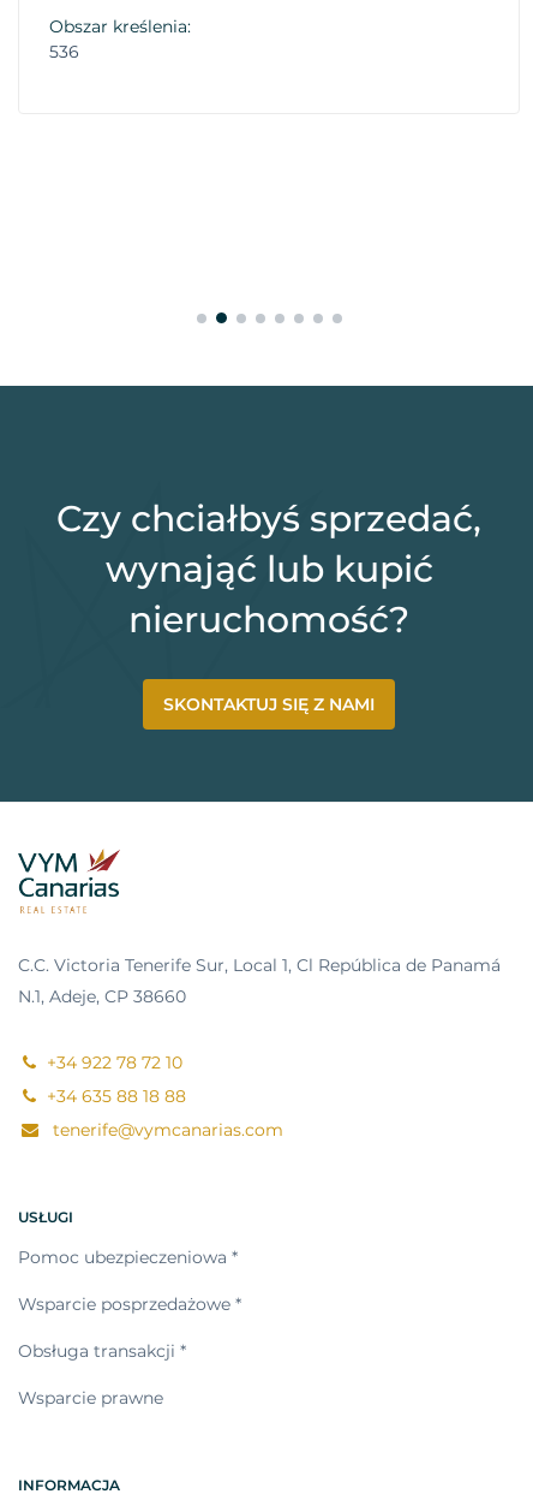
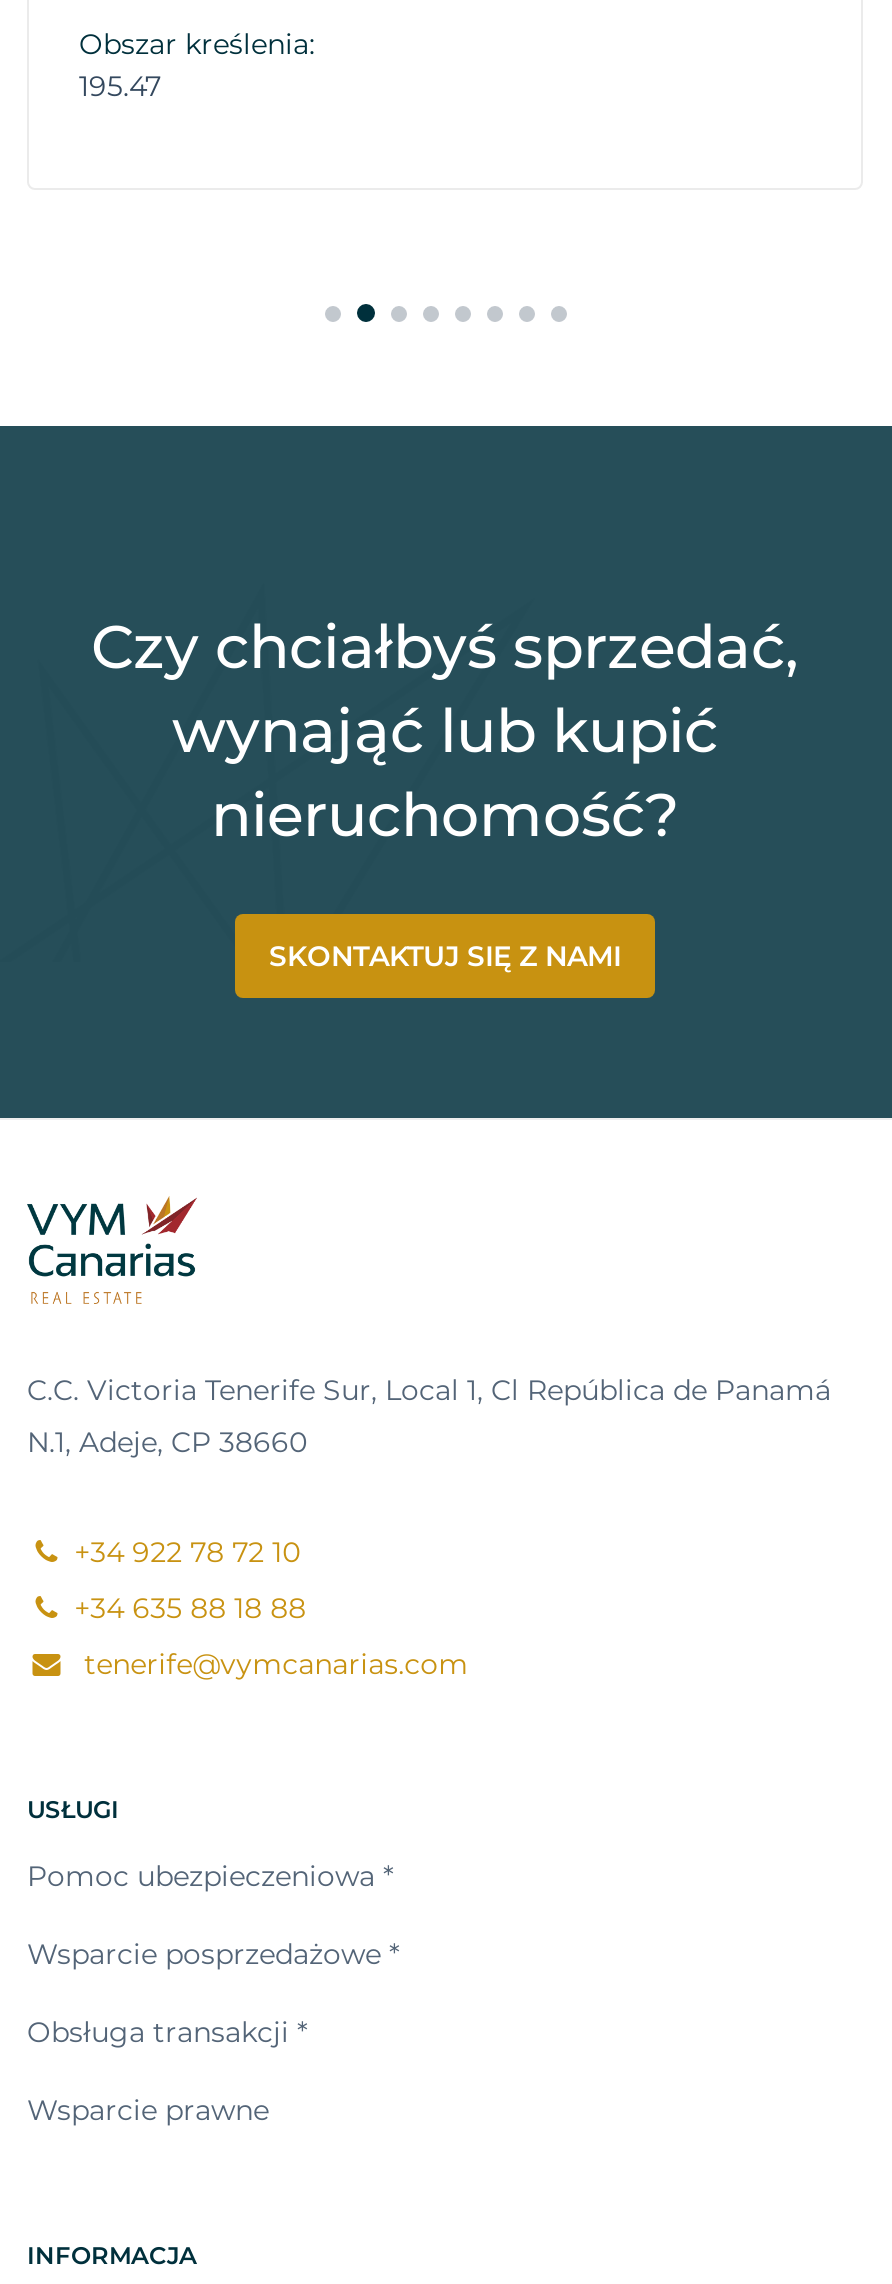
- 536
+ 195.47
